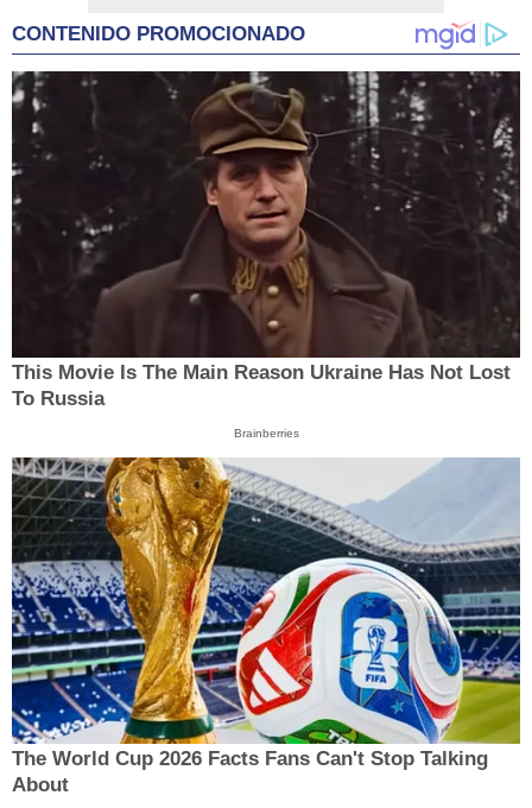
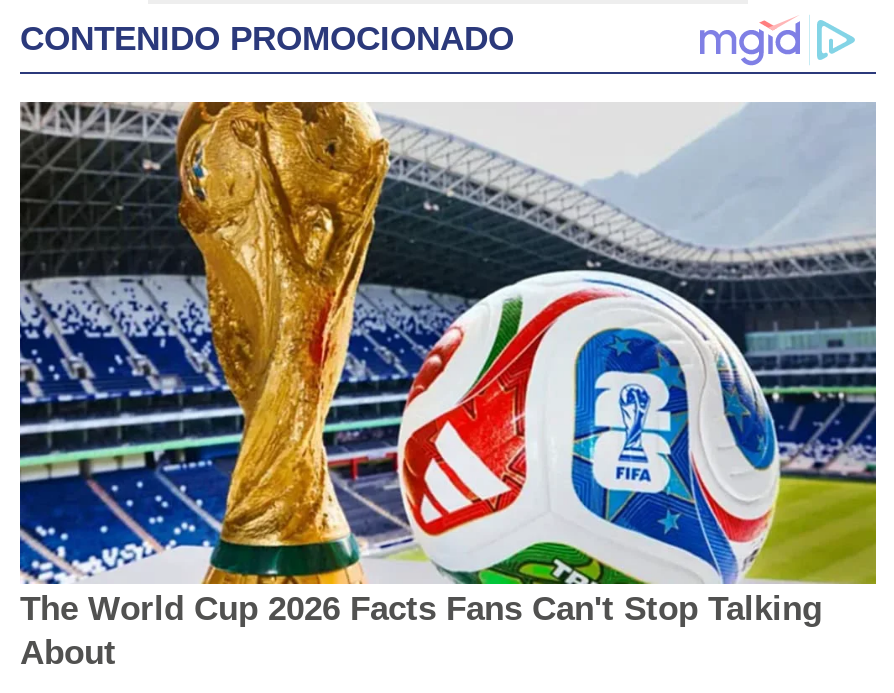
- [image]
- This Movie Is The Main Reason Ukraine Has Not Lost
- To Russia
- Brainberries
